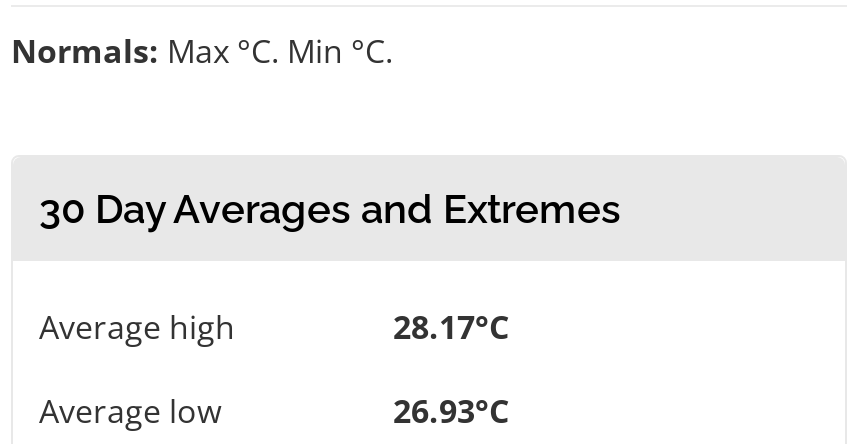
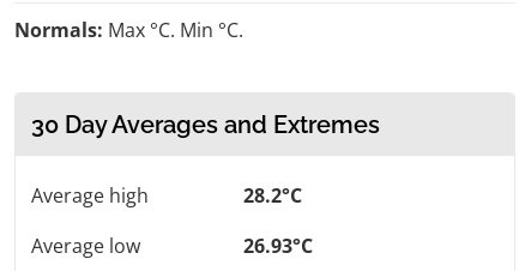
- 28.17°C
+ 28.2°C
